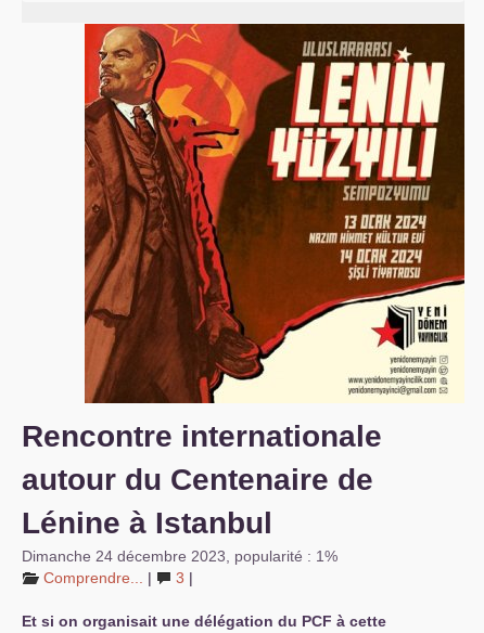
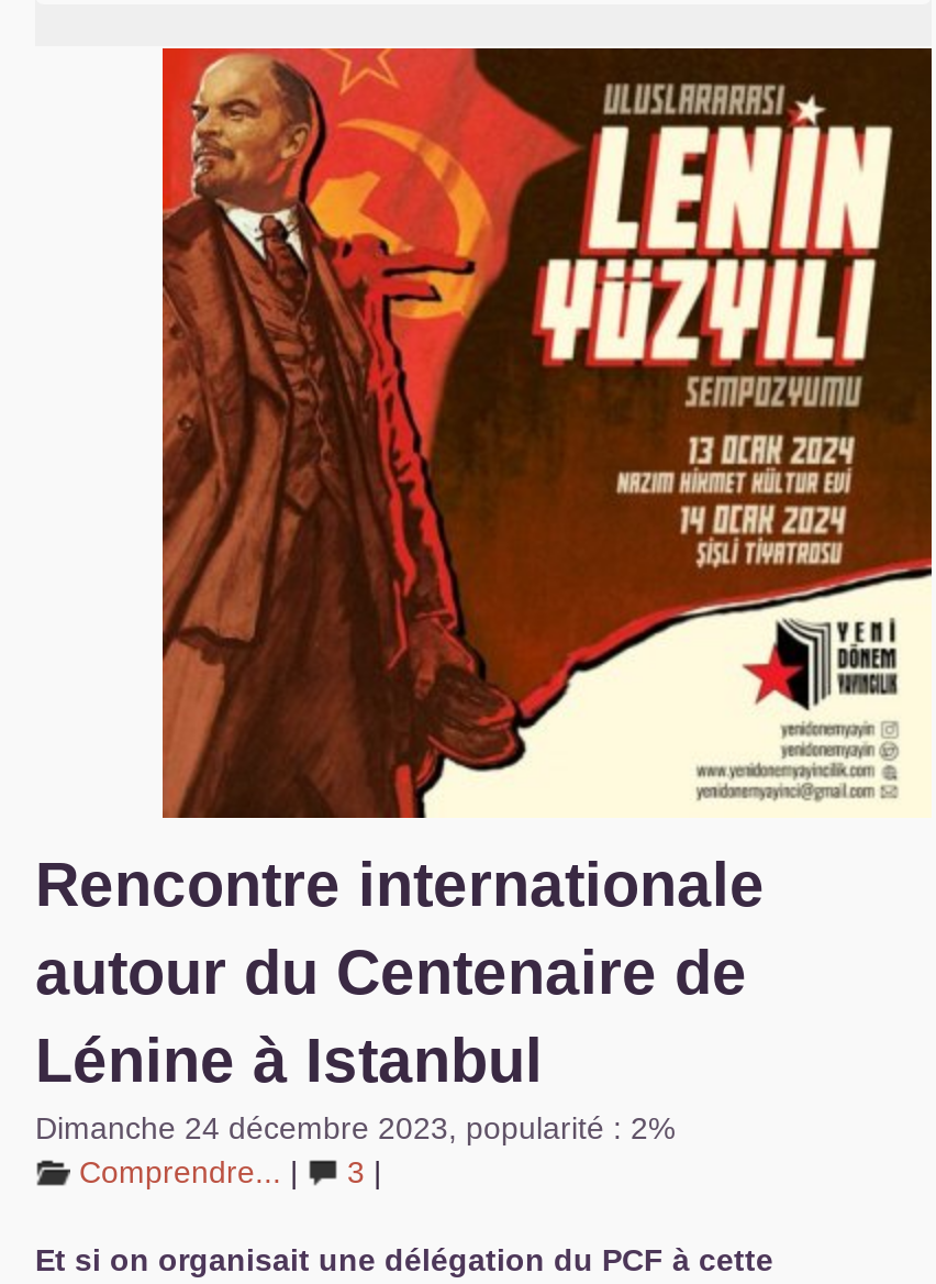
- Dimanche 24 décembre 2023, popularité : 1%
+ Dimanche 24 décembre 2023, popularité : 2%
